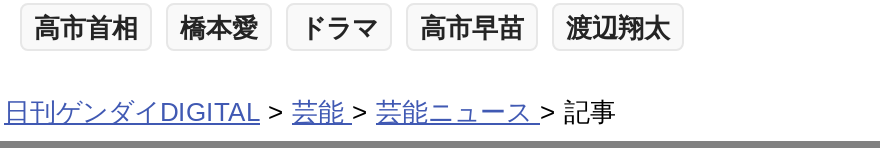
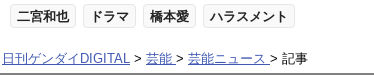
- 高市首相
- 橋本愛
+ 二宮和也

- 高市早苗
- 渡辺翔太
+ 橋本愛
+ ハラスメント
